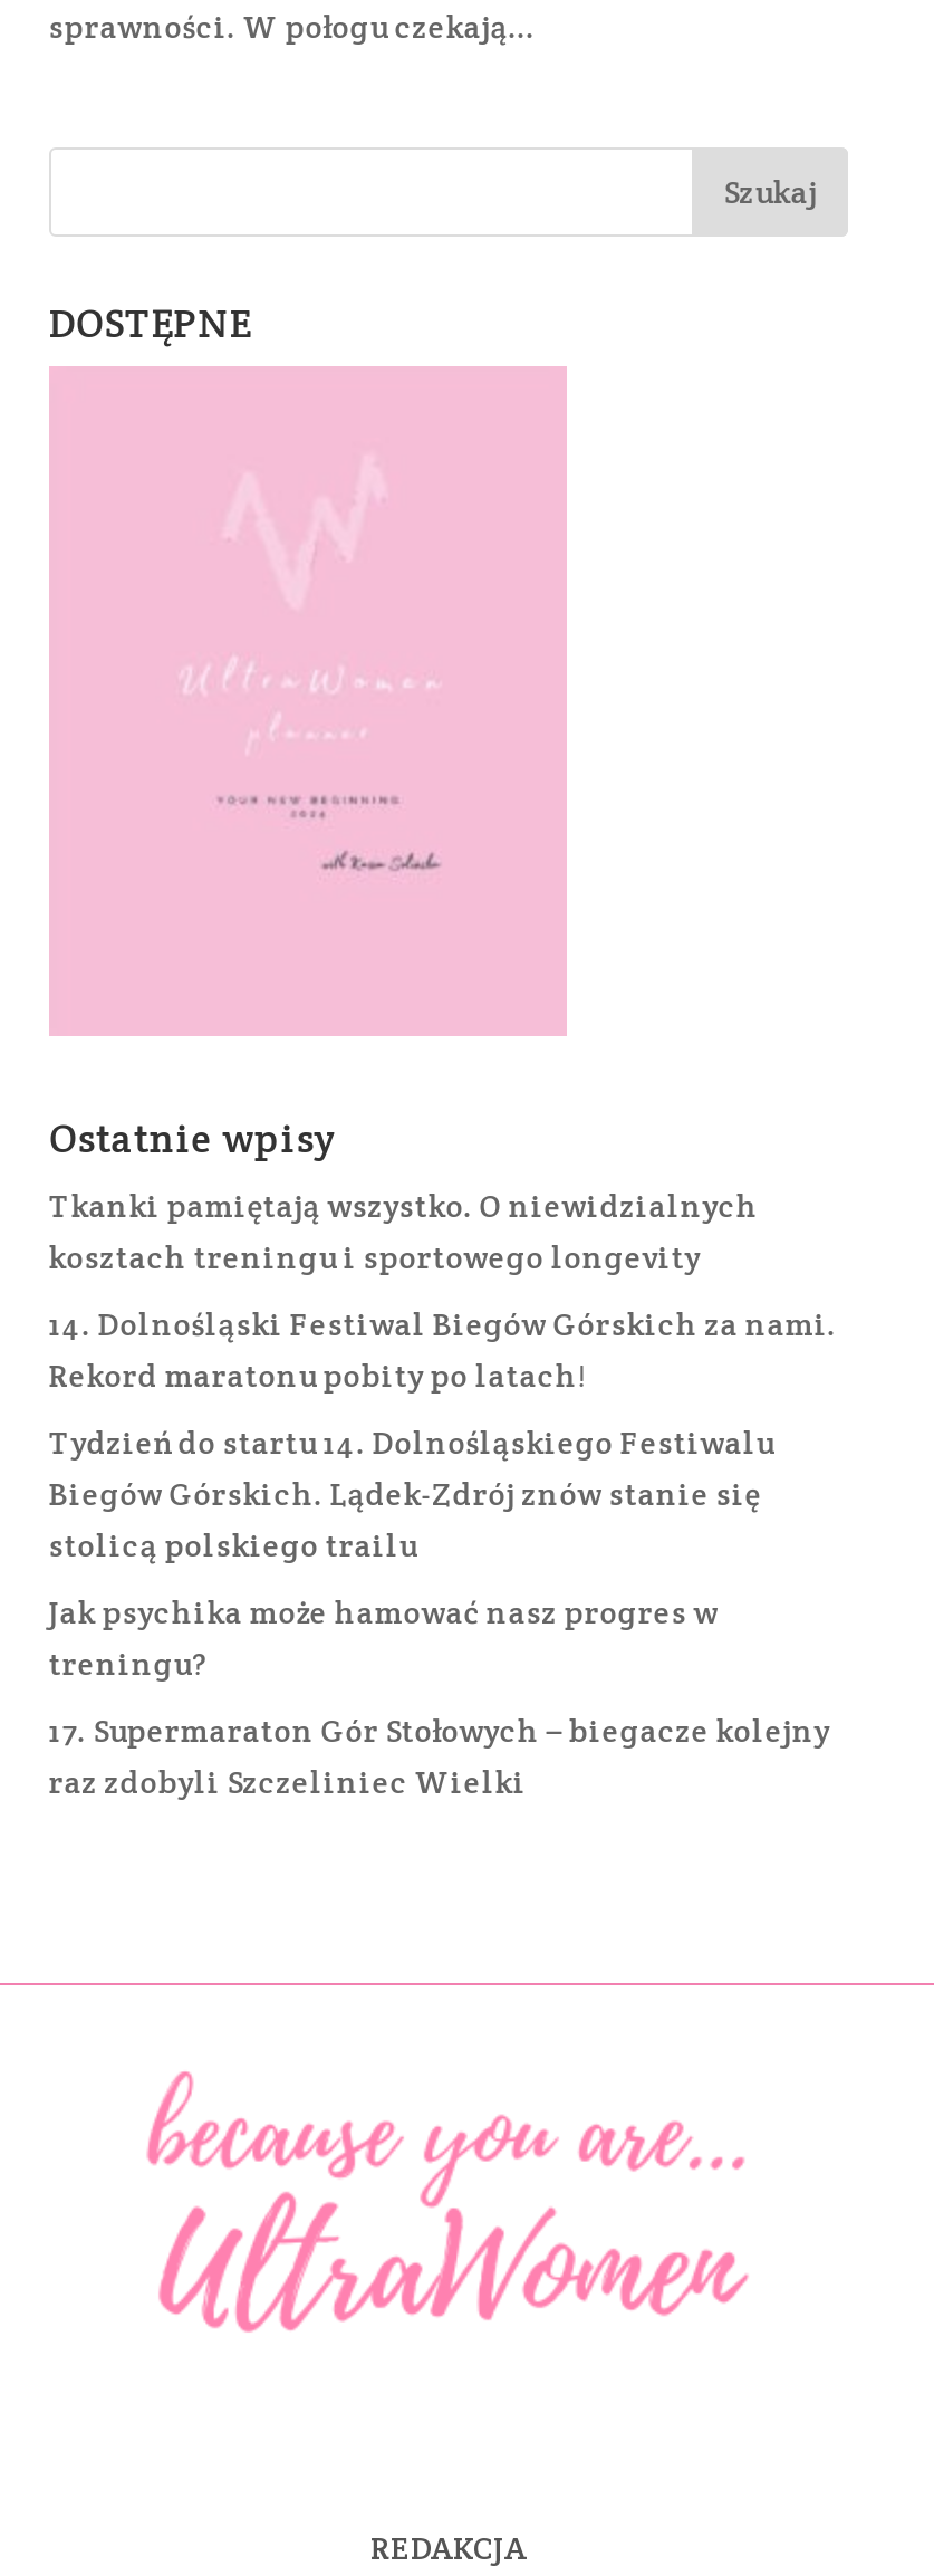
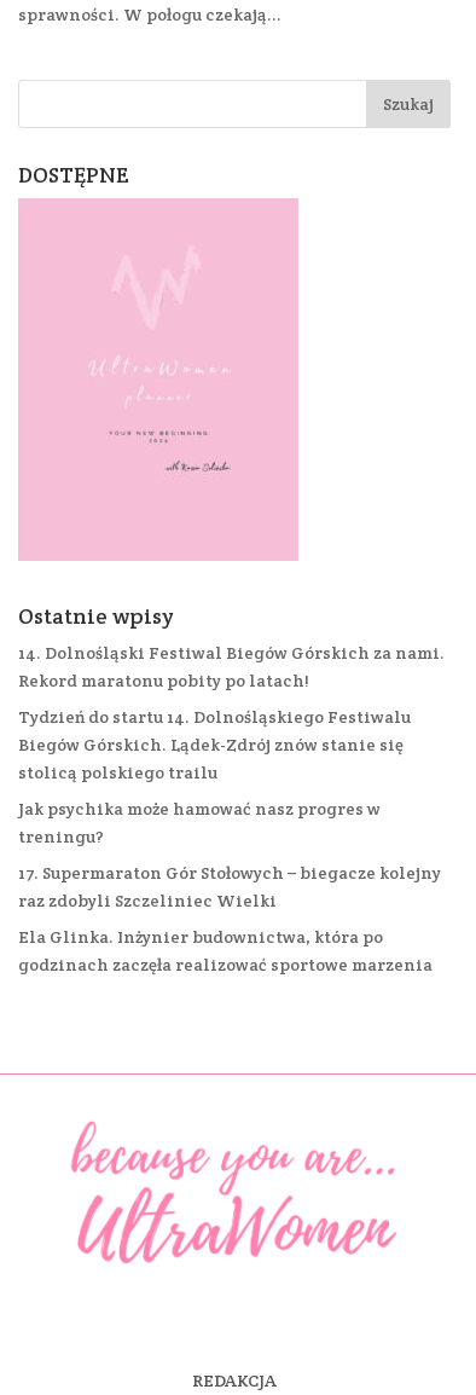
- Tkanki pamiętają wszystko. O niewidzialnych
- kosztach treningu i sportowego longevity

moved up: 14. Dolnośląski Festiwal Biegów Górskich za nami. | Rekord maratonu pobity po latach! | Tydzień do startu 14. Dolnośląskiego Festiwalu | ... | 17. Supermaraton Gór Stołowych – biegacze kolejny | raz zdobyli Szczeliniec Wielki

+ Ela Glinka. Inżynier budownictwa, która po
+ godzinach zaczęła realizować sportowe marzenia
